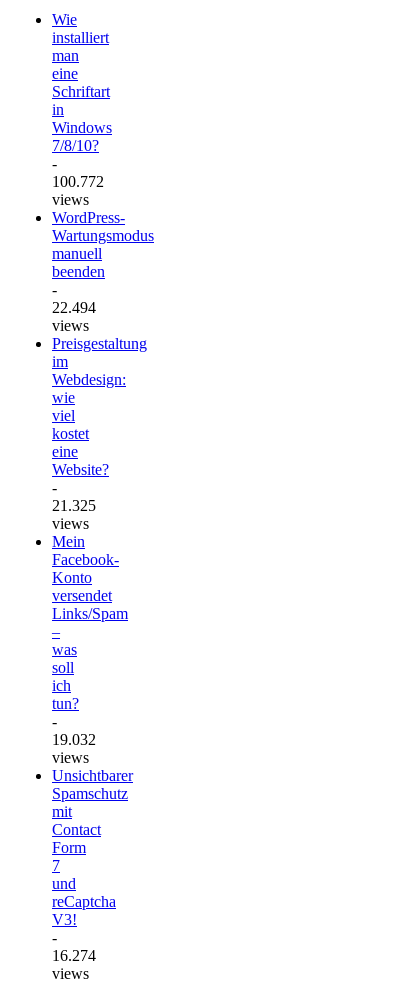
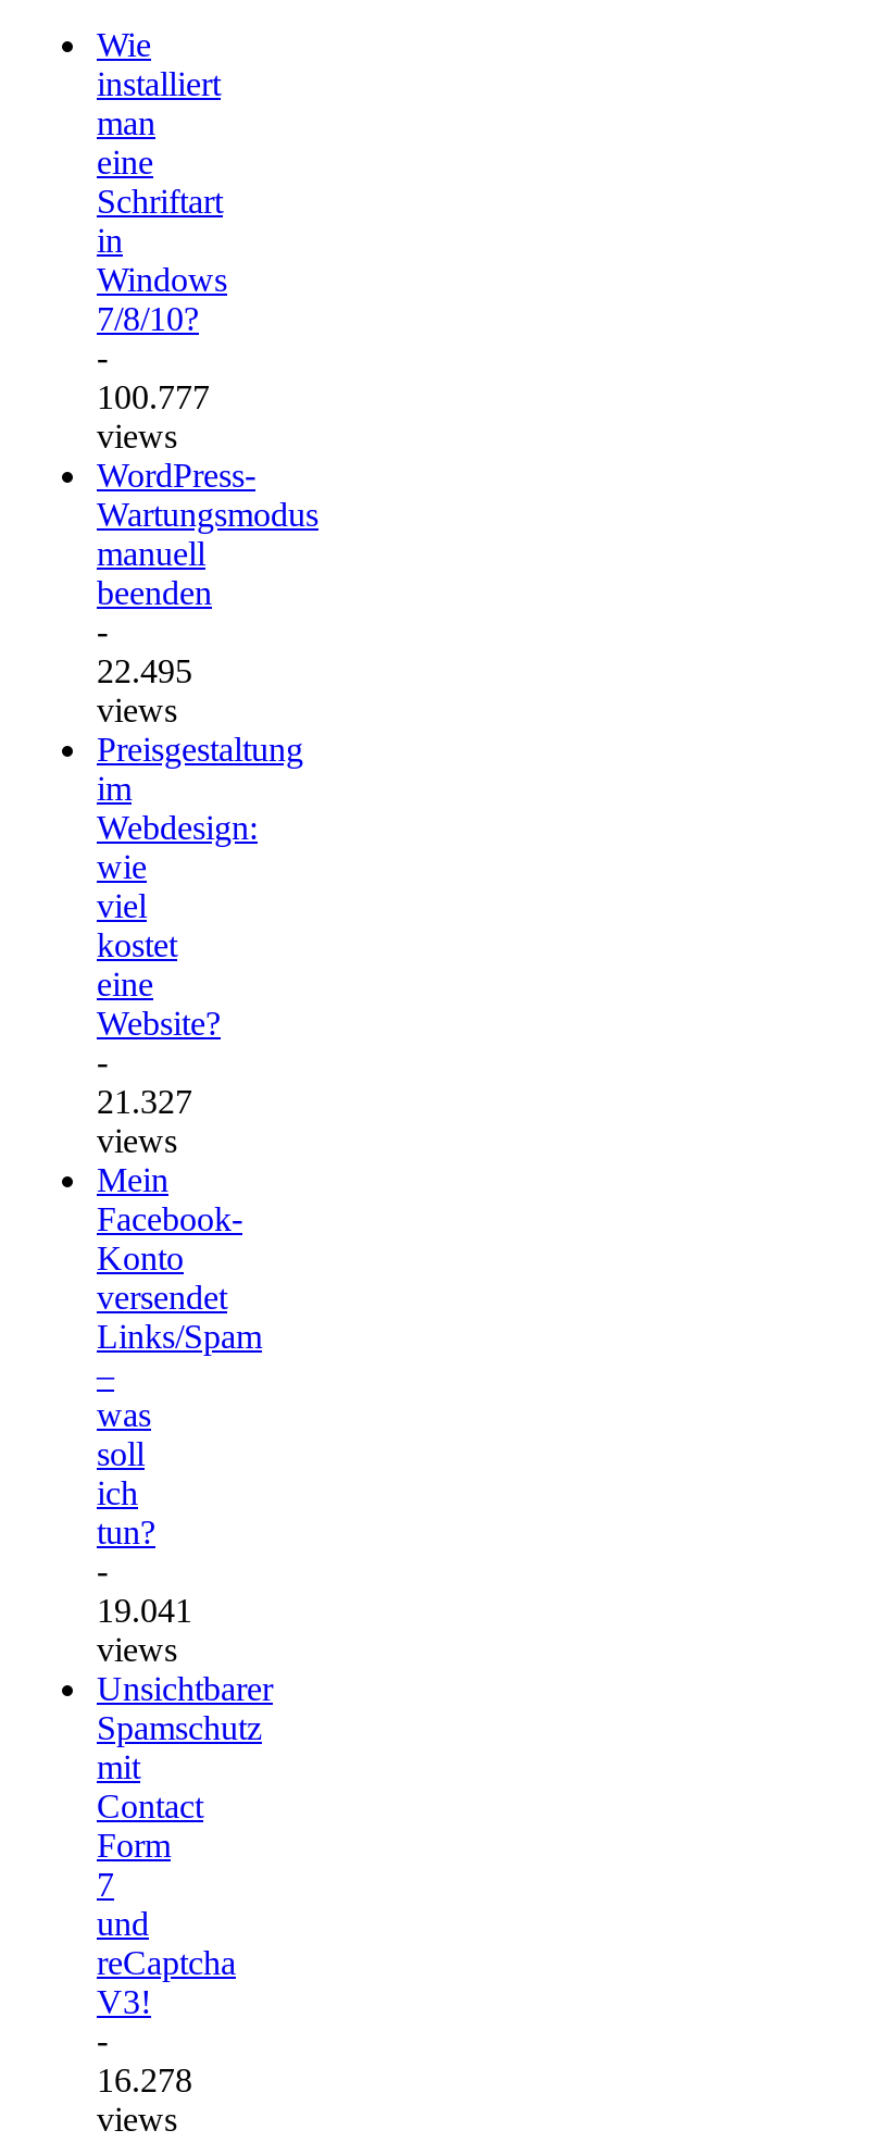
- 100.772
+ 100.777

- 22.494
+ 22.495

- 21.325
+ 21.327

- 19.032
+ 19.041

- 16.274
+ 16.278
